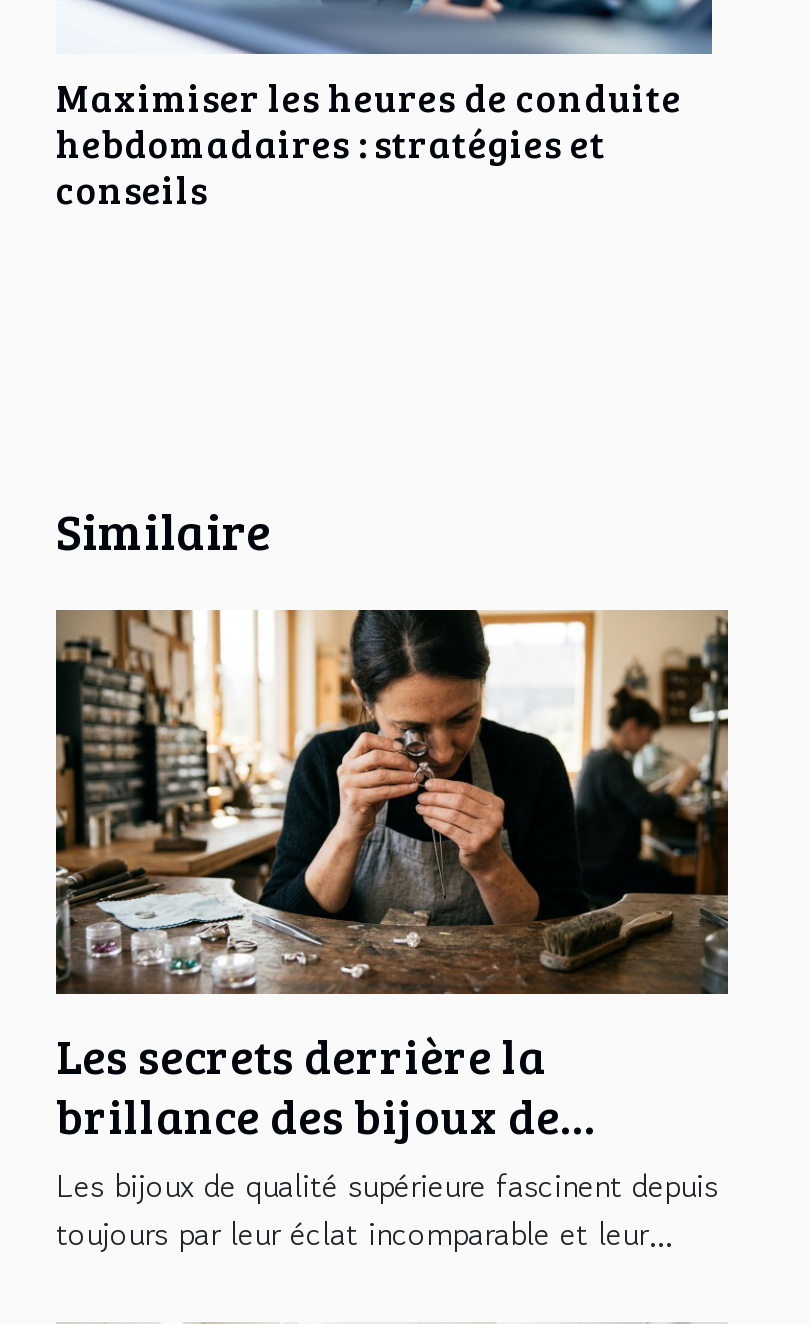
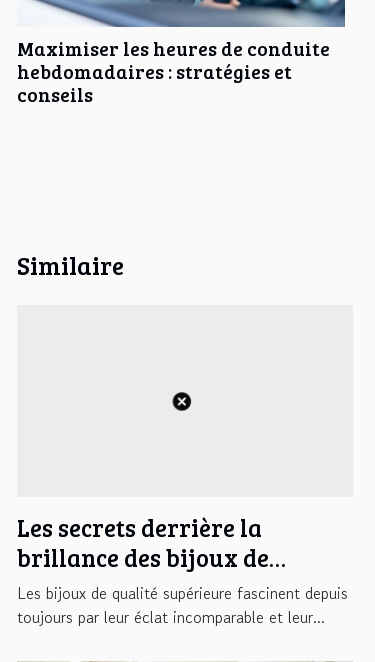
- [image]
